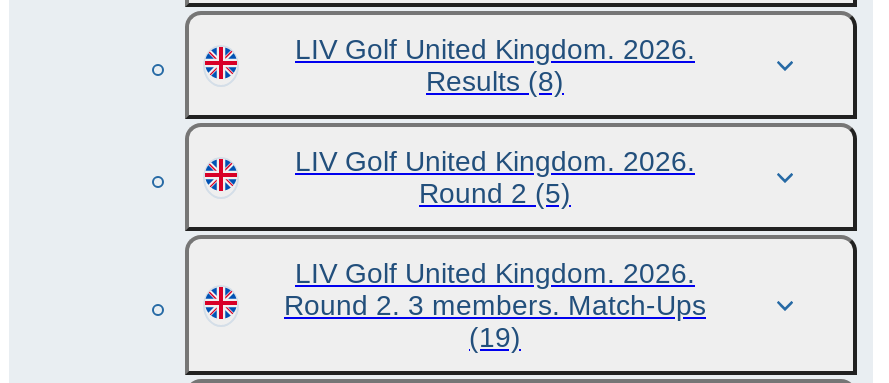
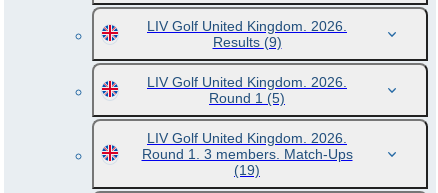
- Results (8)
+ Results (9)

- Round 2 (5)
+ Round 1 (5)

- Round 2. 3 members. Match-Ups
+ Round 1. 3 members. Match-Ups
